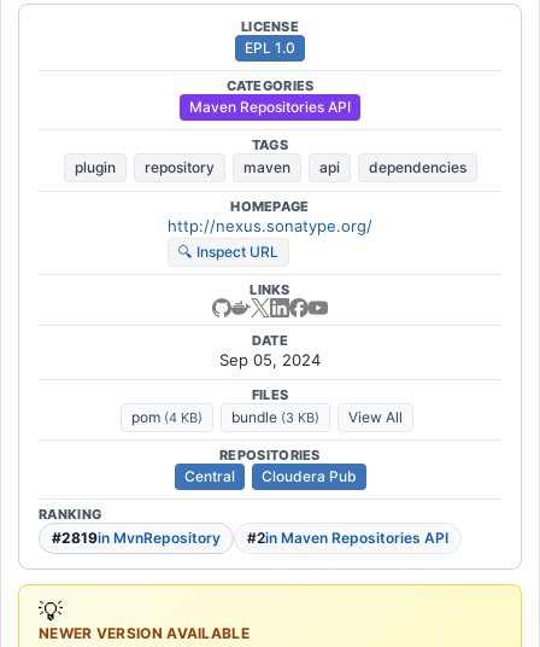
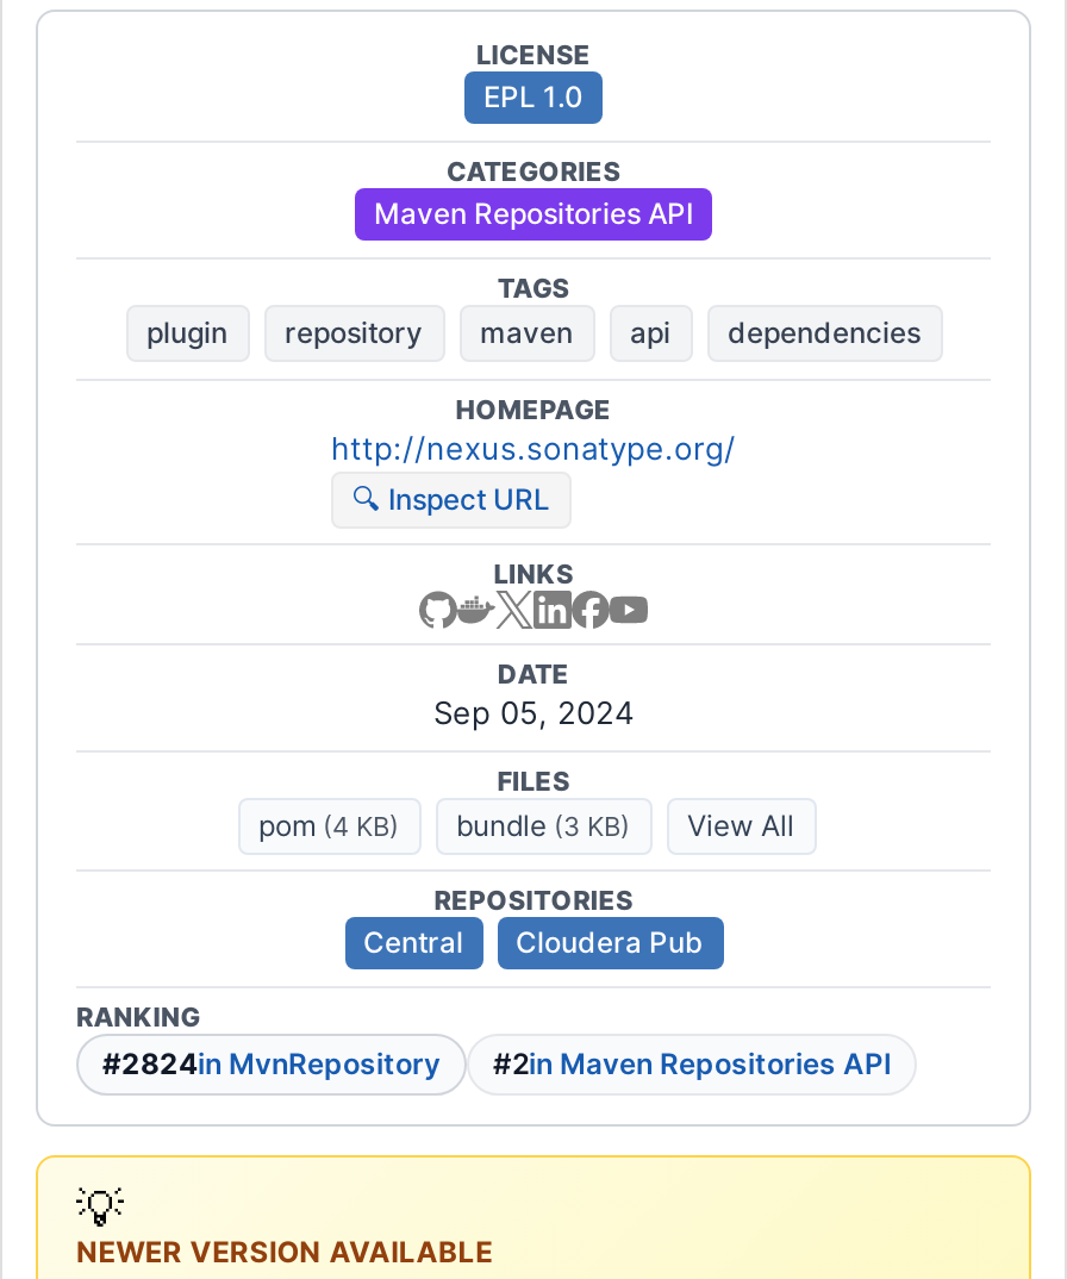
- #2819in MvnRepository
+ #2824in MvnRepository
